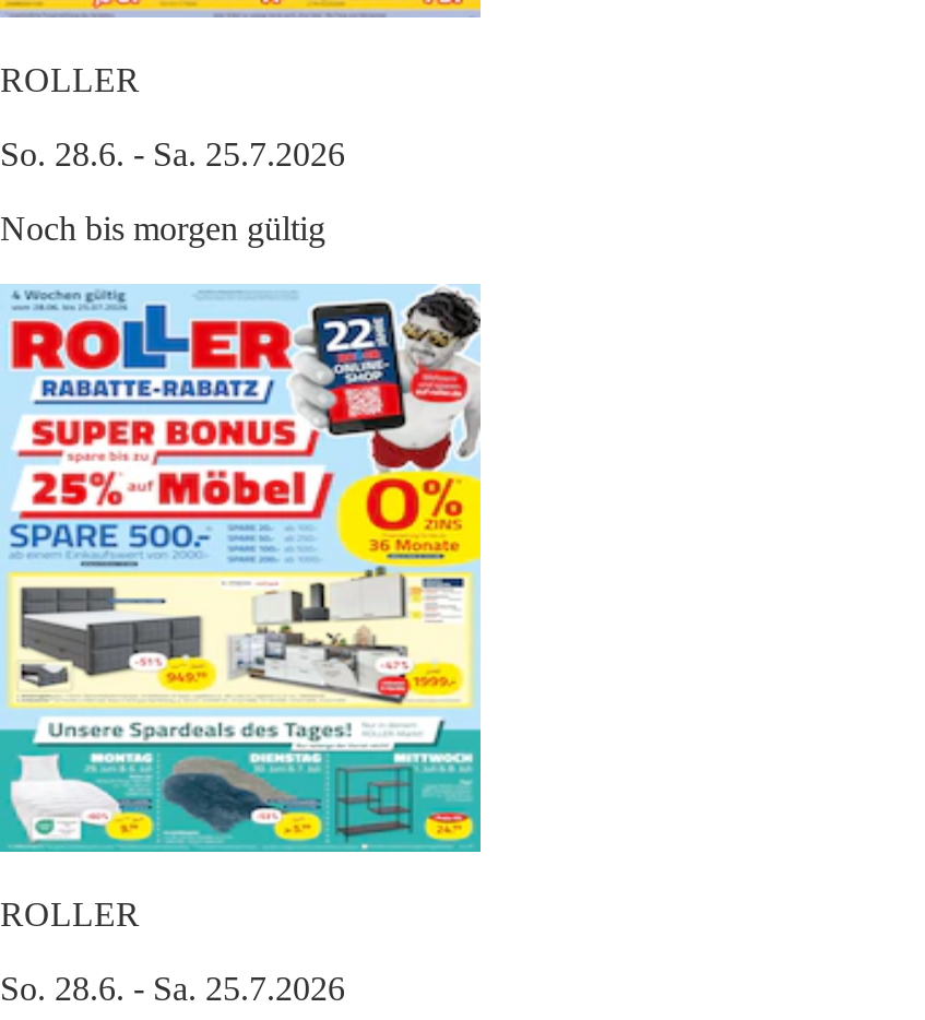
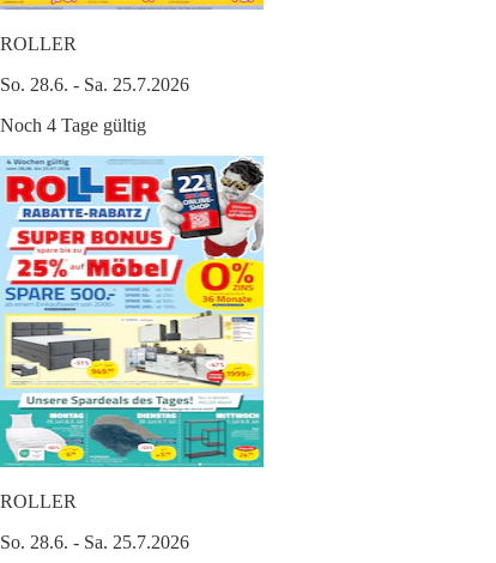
- Noch bis morgen gültig
+ Noch 4 Tage gültig
